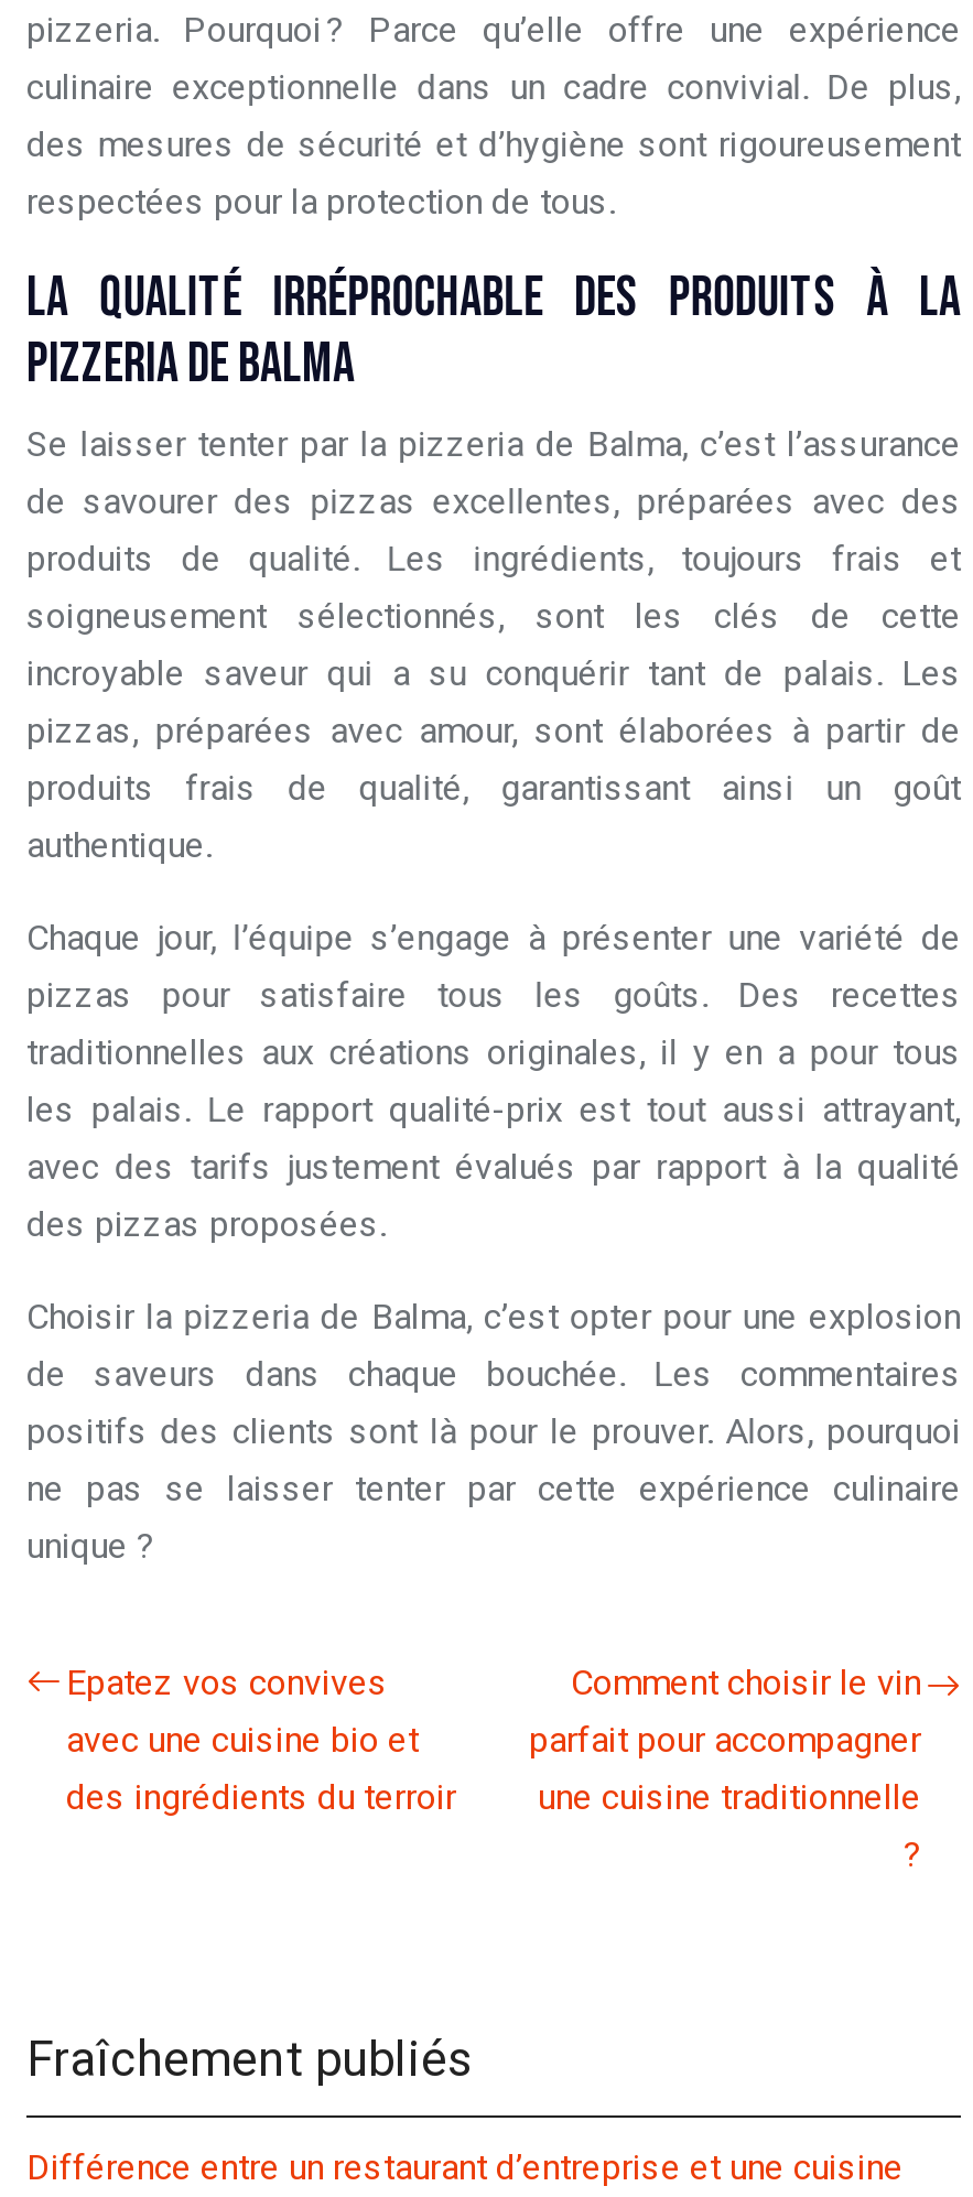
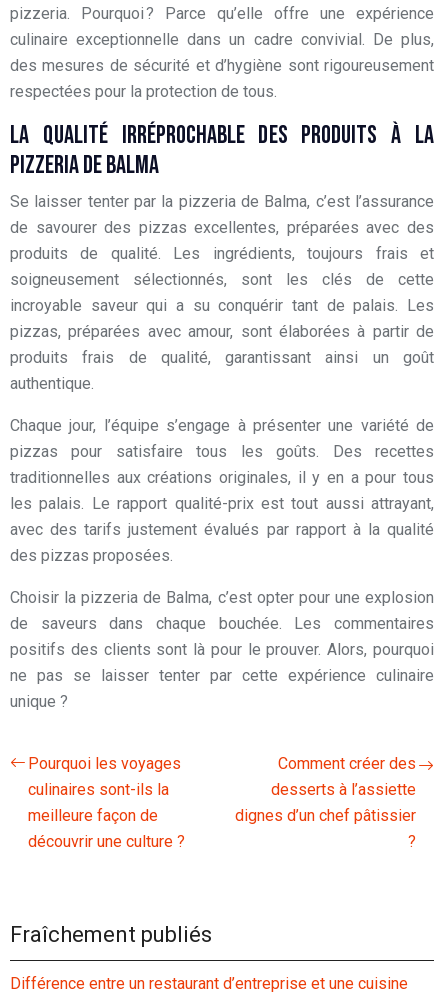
- Epatez vos convives
- avec une cuisine bio et
- des ingrédients du terroir
+ Pourquoi les voyages
+ culinaires sont-ils la
+ meilleure façon de
+ découvrir une culture ?

- Comment choisir le vin
- parfait pour accompagner
- une cuisine traditionnelle
+ Comment créer des
+ desserts à l’assiette
+ dignes d’un chef pâtissier
